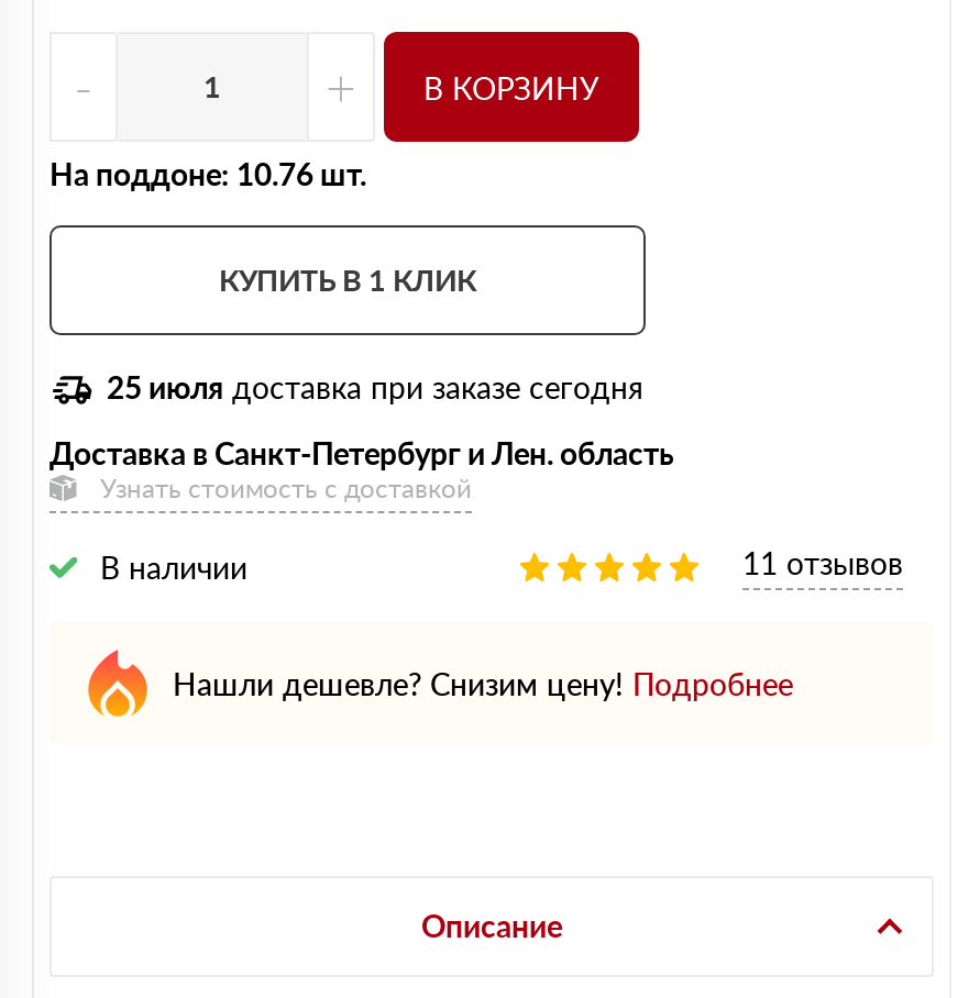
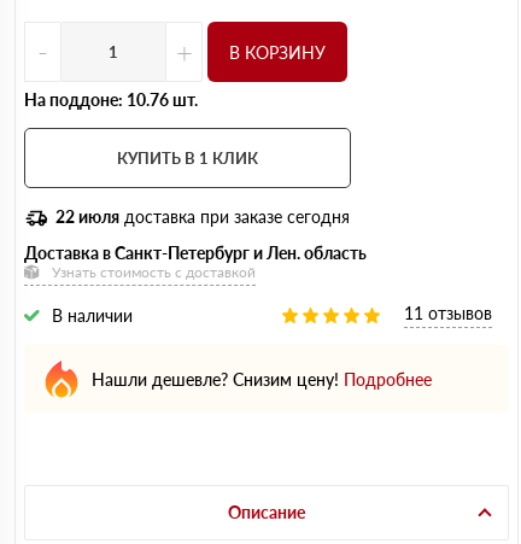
- 25 июля доставка при заказе сегодня
+ 22 июля доставка при заказе сегодня
